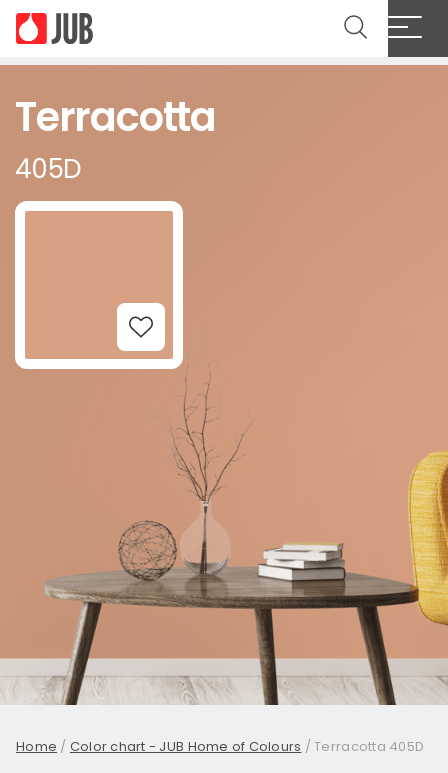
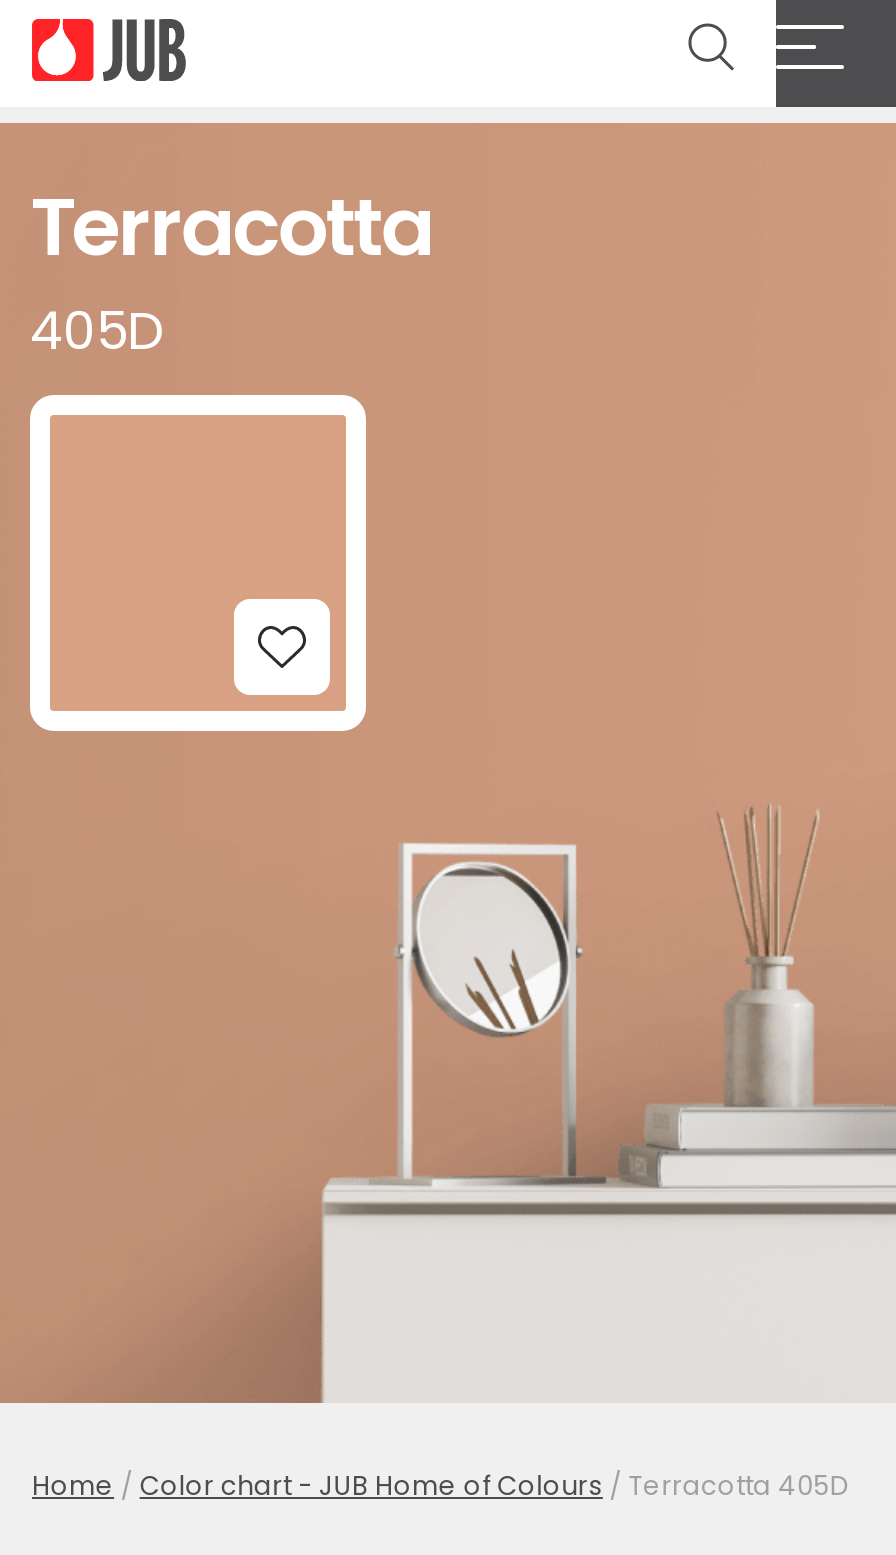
- [image]
+ [image]
